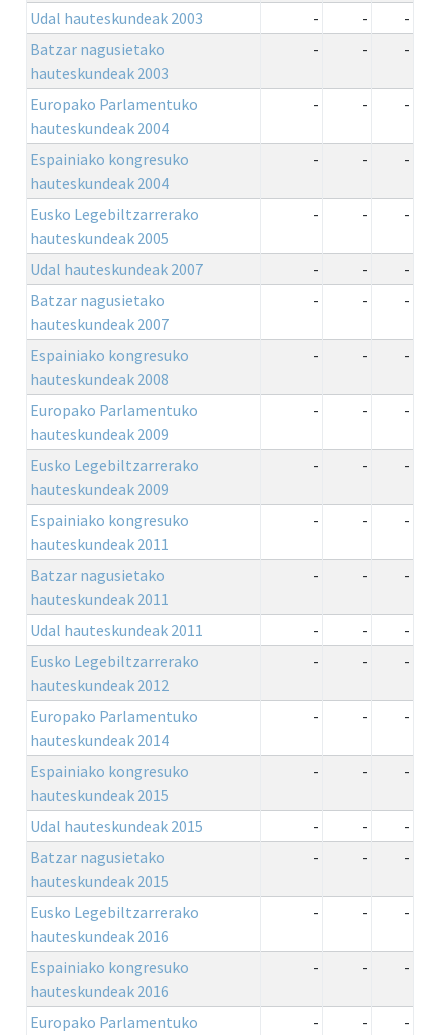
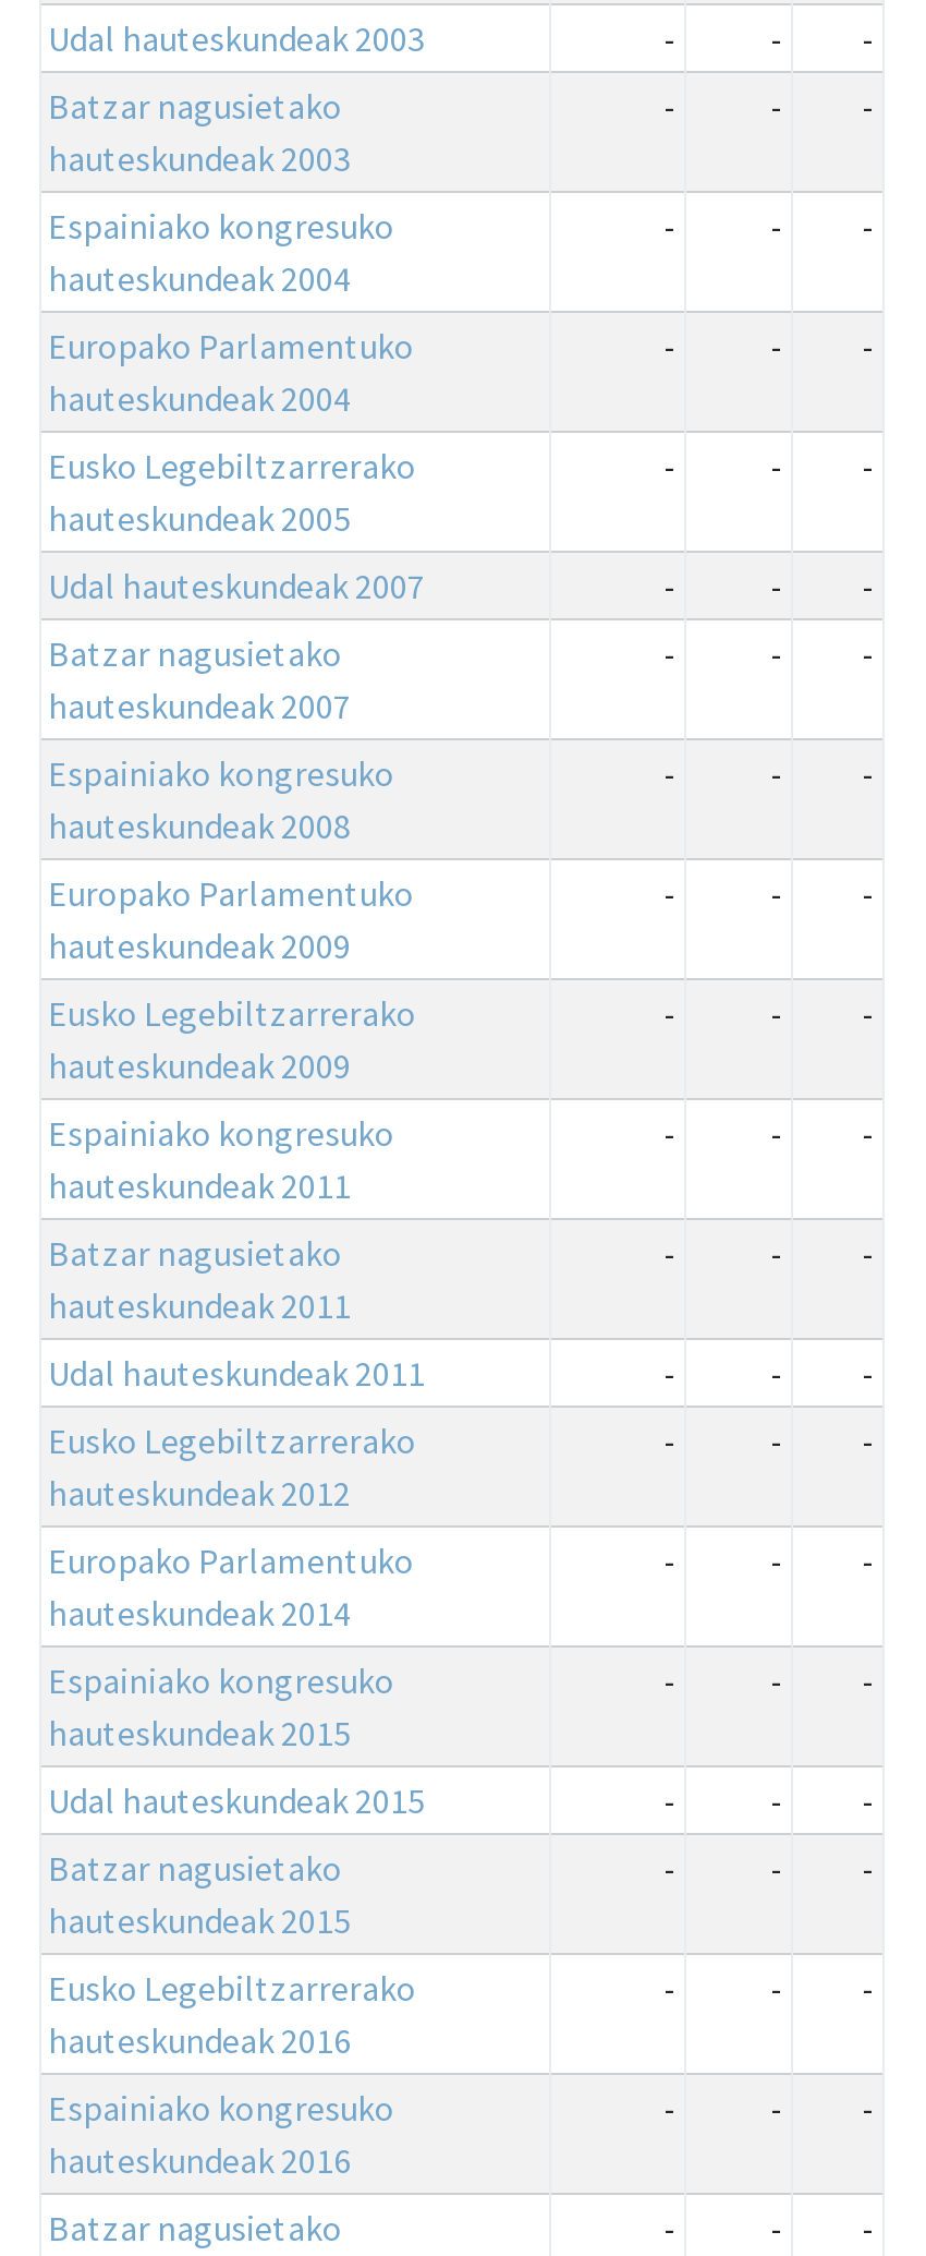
- Europako Parlamentuko
+ Espainiako kongresuko

- Espainiako kongresuko
+ Europako Parlamentuko

- Europako Parlamentuko
+ Batzar nagusietako
